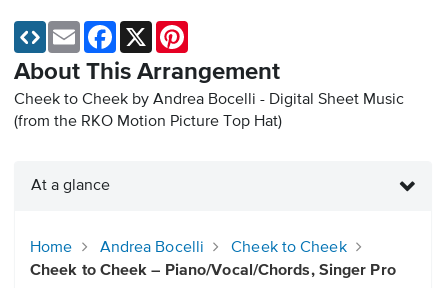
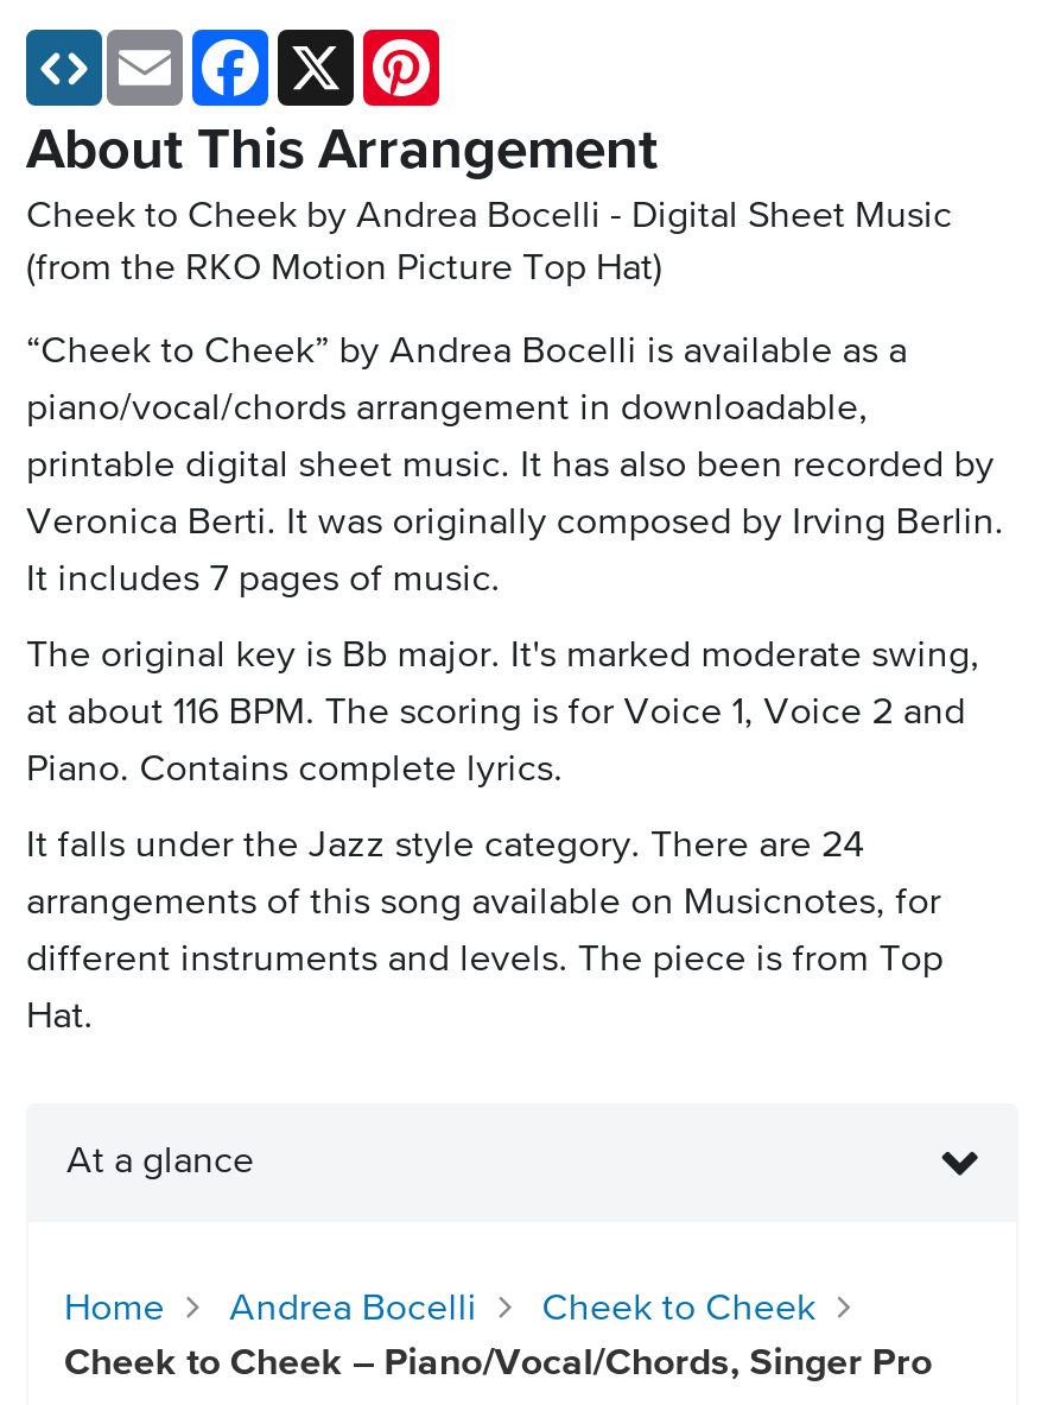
+ “Cheek to Cheek” by Andrea Bocelli is available as a
+ piano/vocal/chords arrangement in downloadable,
+ printable digital sheet music. It has also been recorded by
+ Veronica Berti. It was originally composed by Irving Berlin.
+ It includes 7 pages of music.
+ The original key is Bb major. It's marked moderate swing,
+ at about 116 BPM. The scoring is for Voice 1, Voice 2 and
+ Piano. Contains complete lyrics.
+ It falls under the Jazz style category. There are 24
+ arrangements of this song available on Musicnotes, for
+ different instruments and levels. The piece is from Top
+ Hat.
